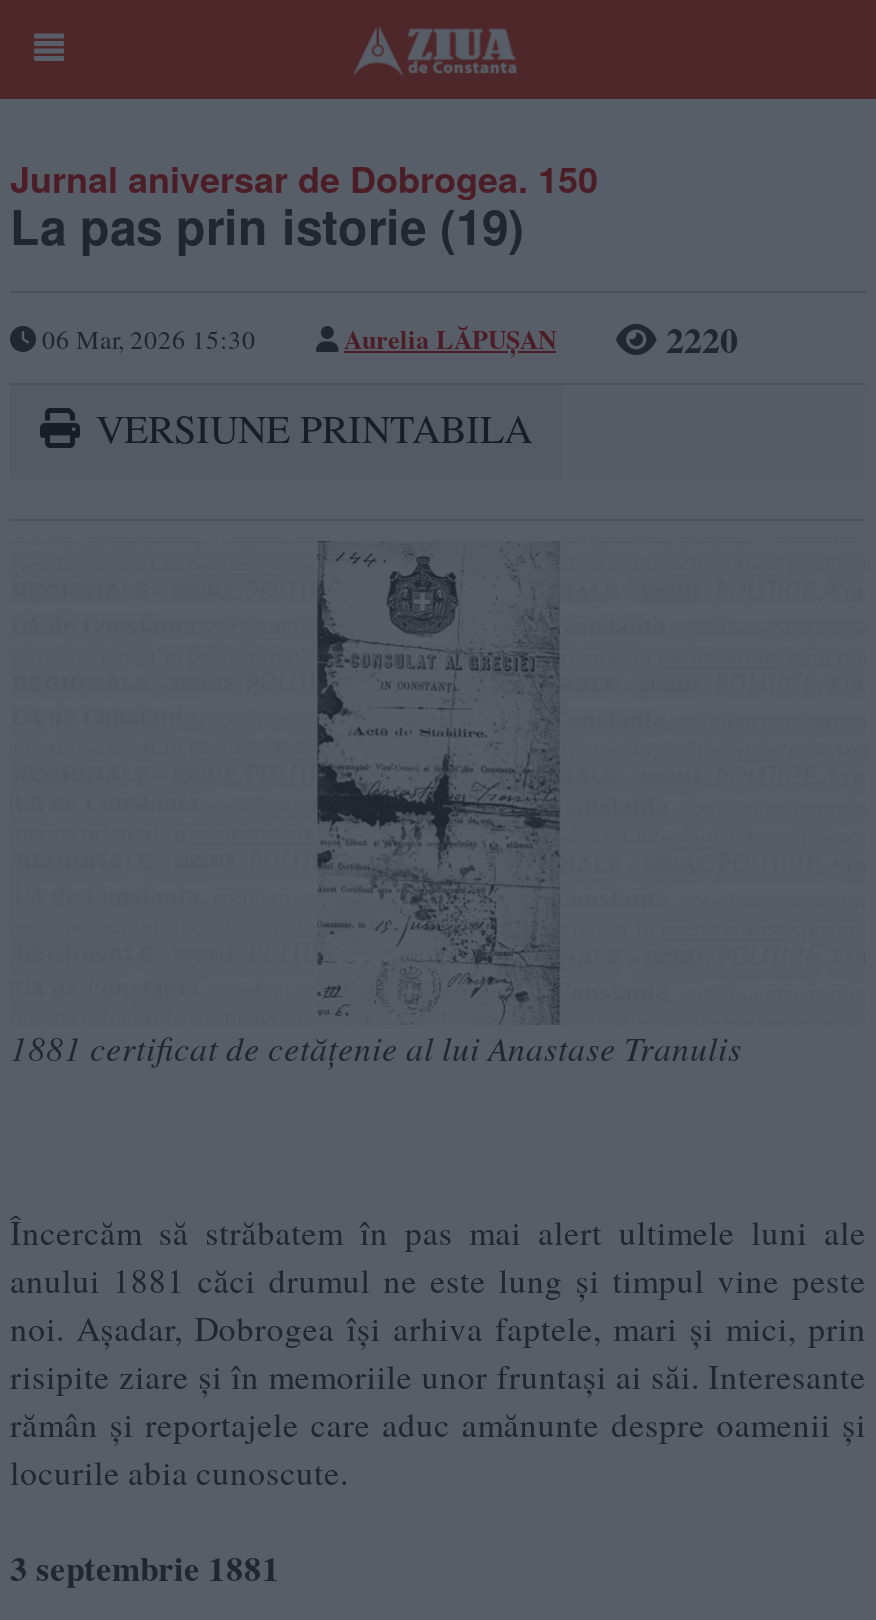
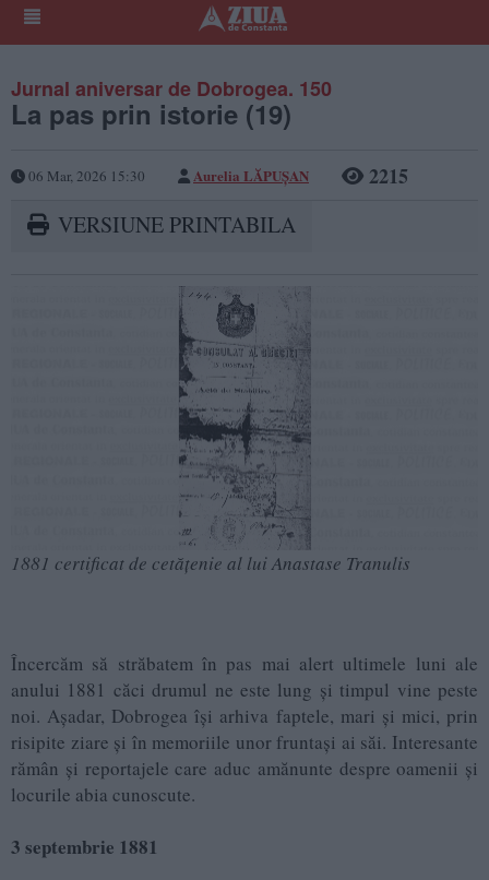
- 2220
+ 2215
